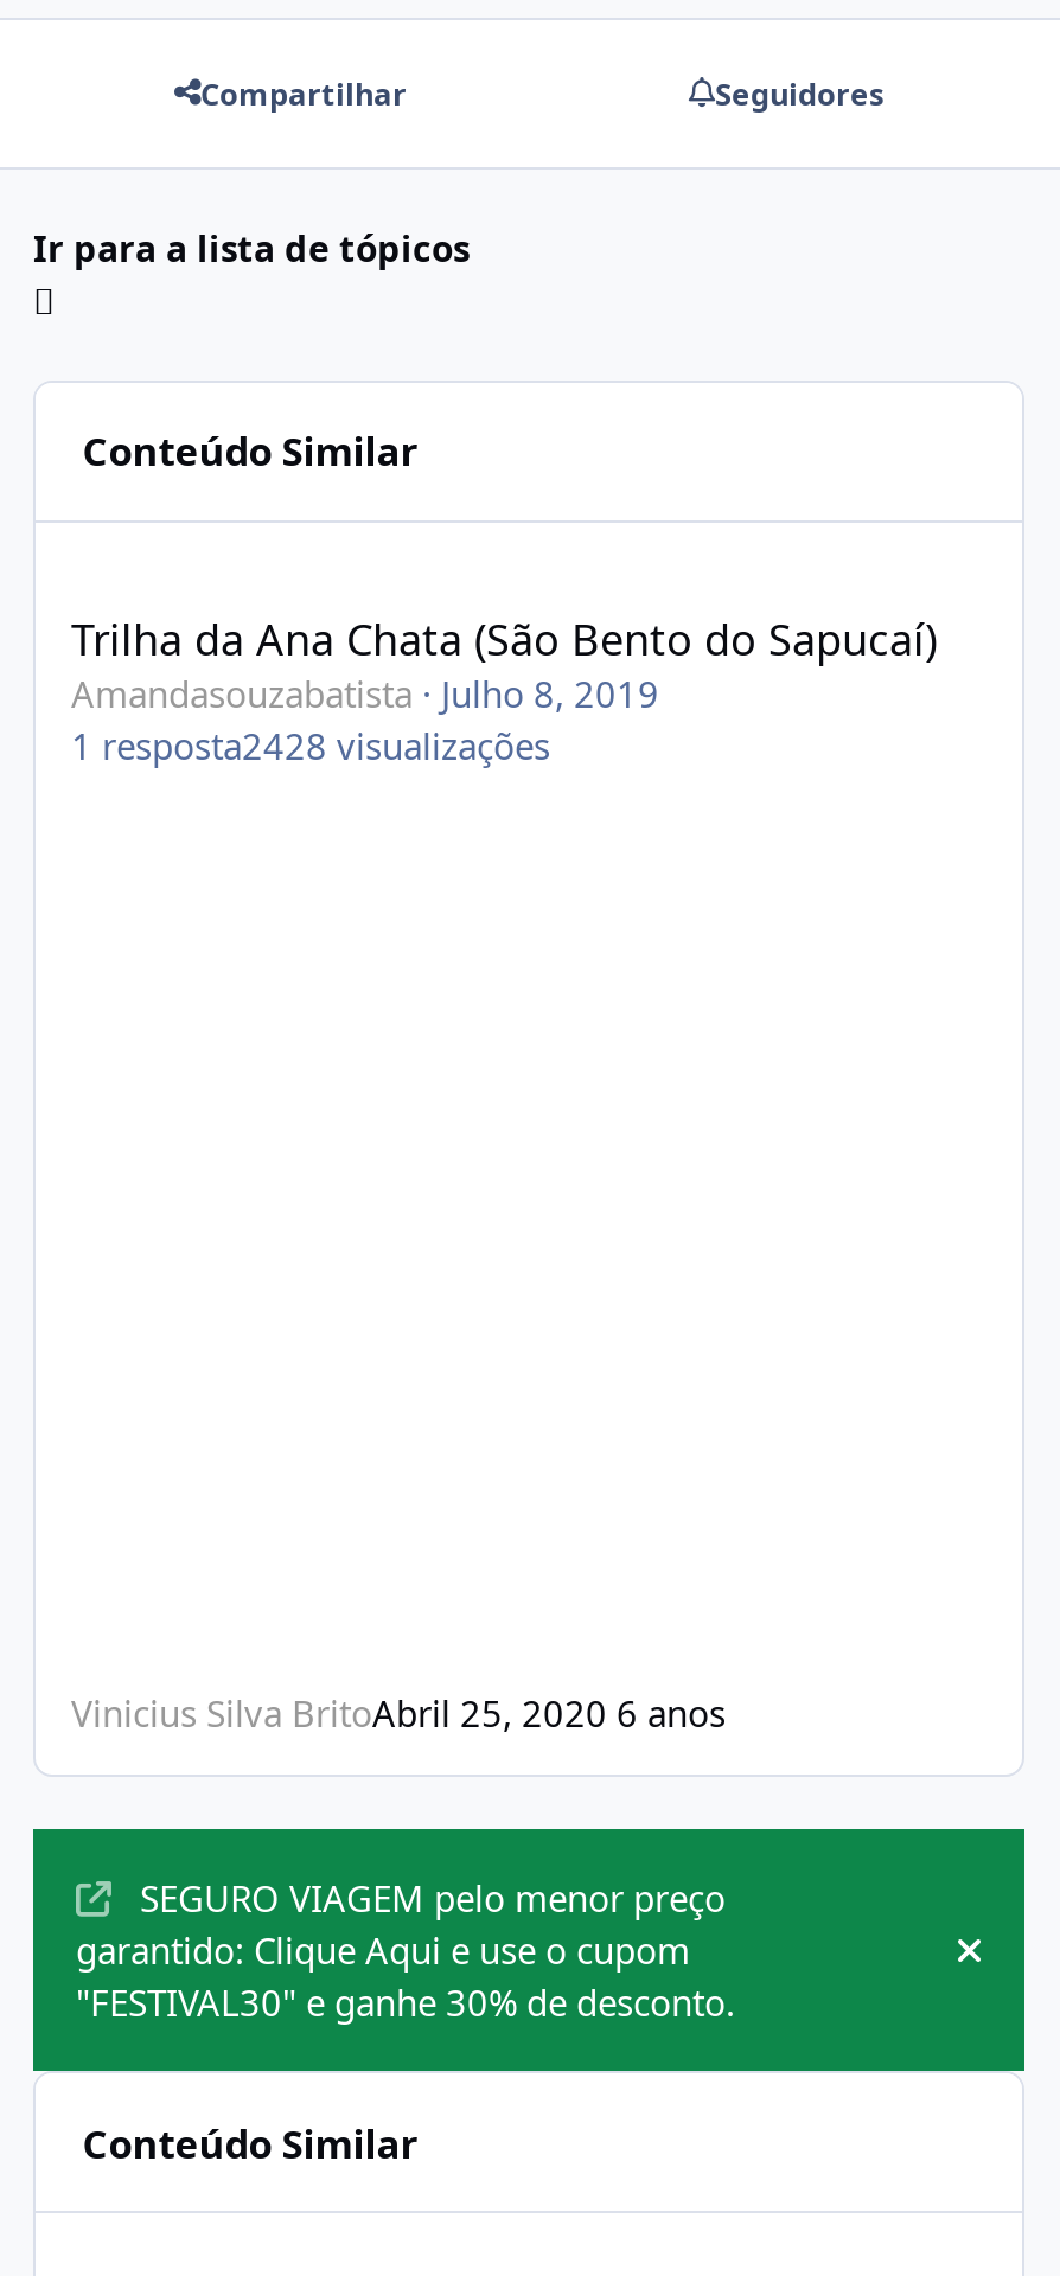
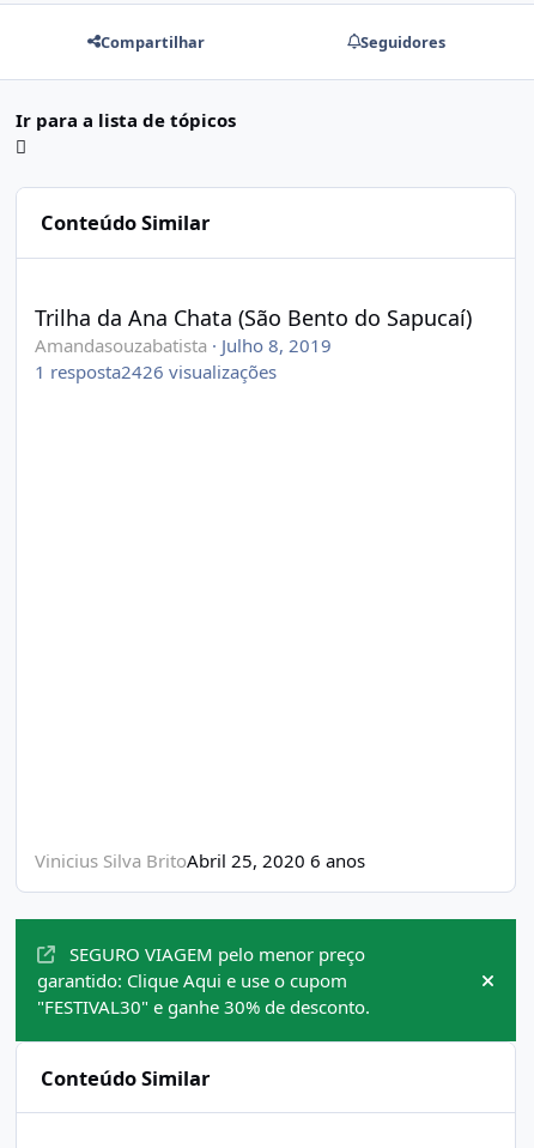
- 1 resposta2428 visualizações
+ 1 resposta2426 visualizações
